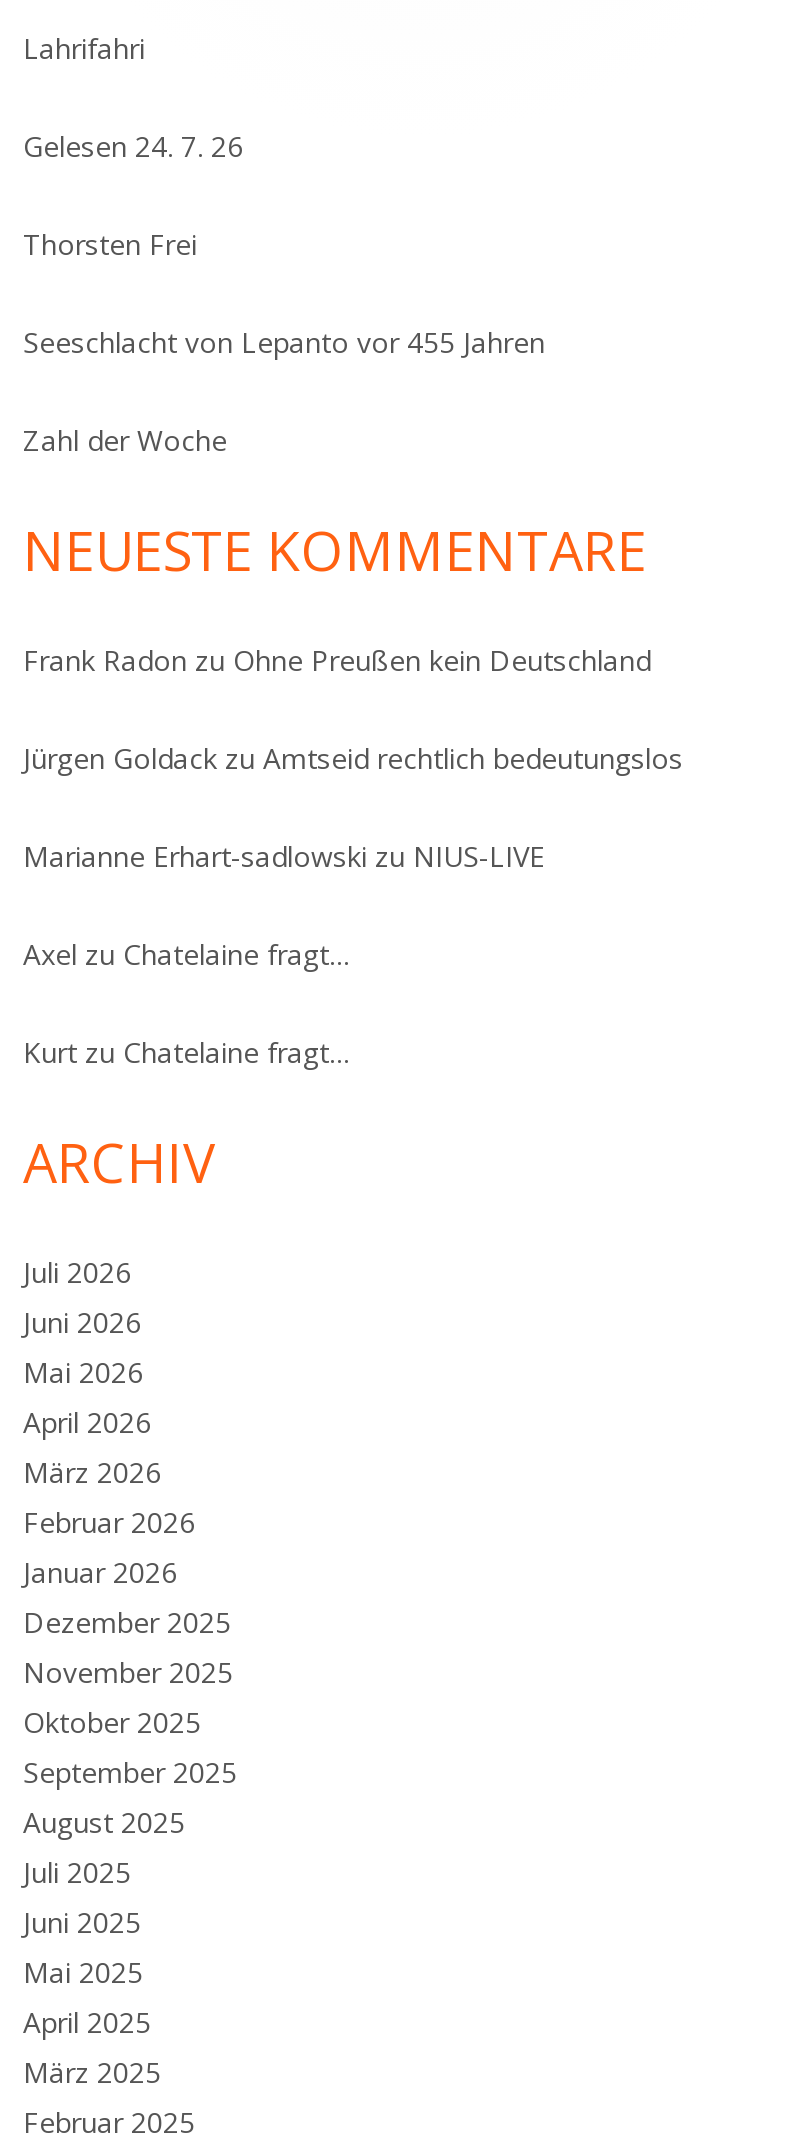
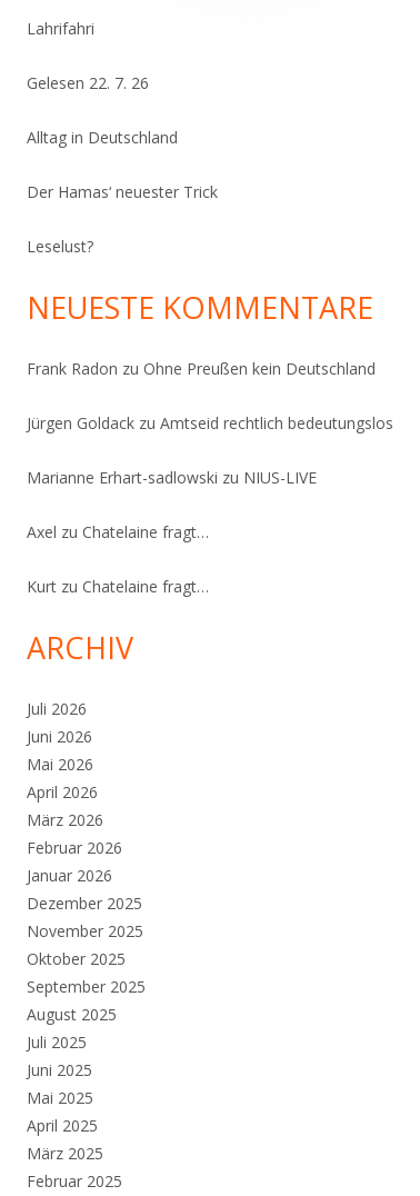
- Gelesen 24. 7. 26
+ Gelesen 22. 7. 26

- Thorsten Frei
+ Alltag in Deutschland

- Seeschlacht von Lepanto vor 455 Jahren
+ Der Hamas‘ neuester Trick

- Zahl der Woche
+ Leselust?
